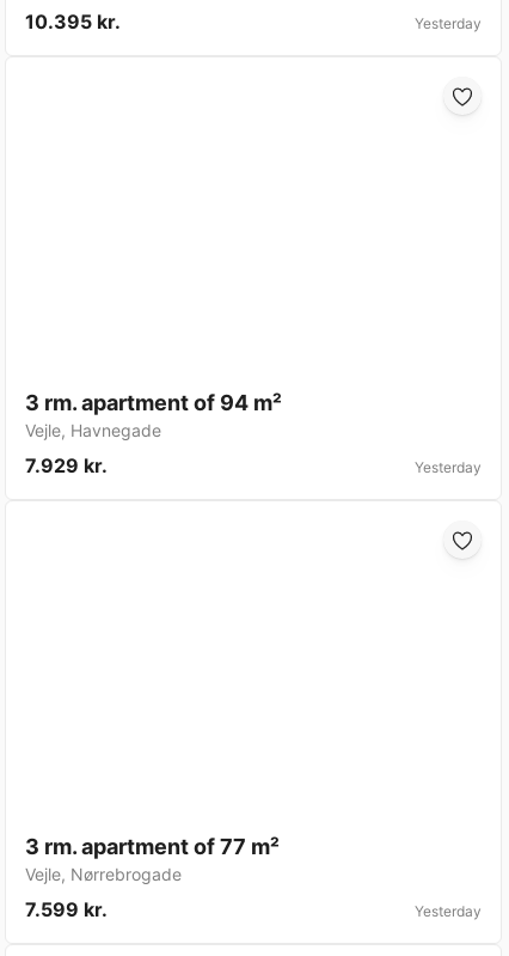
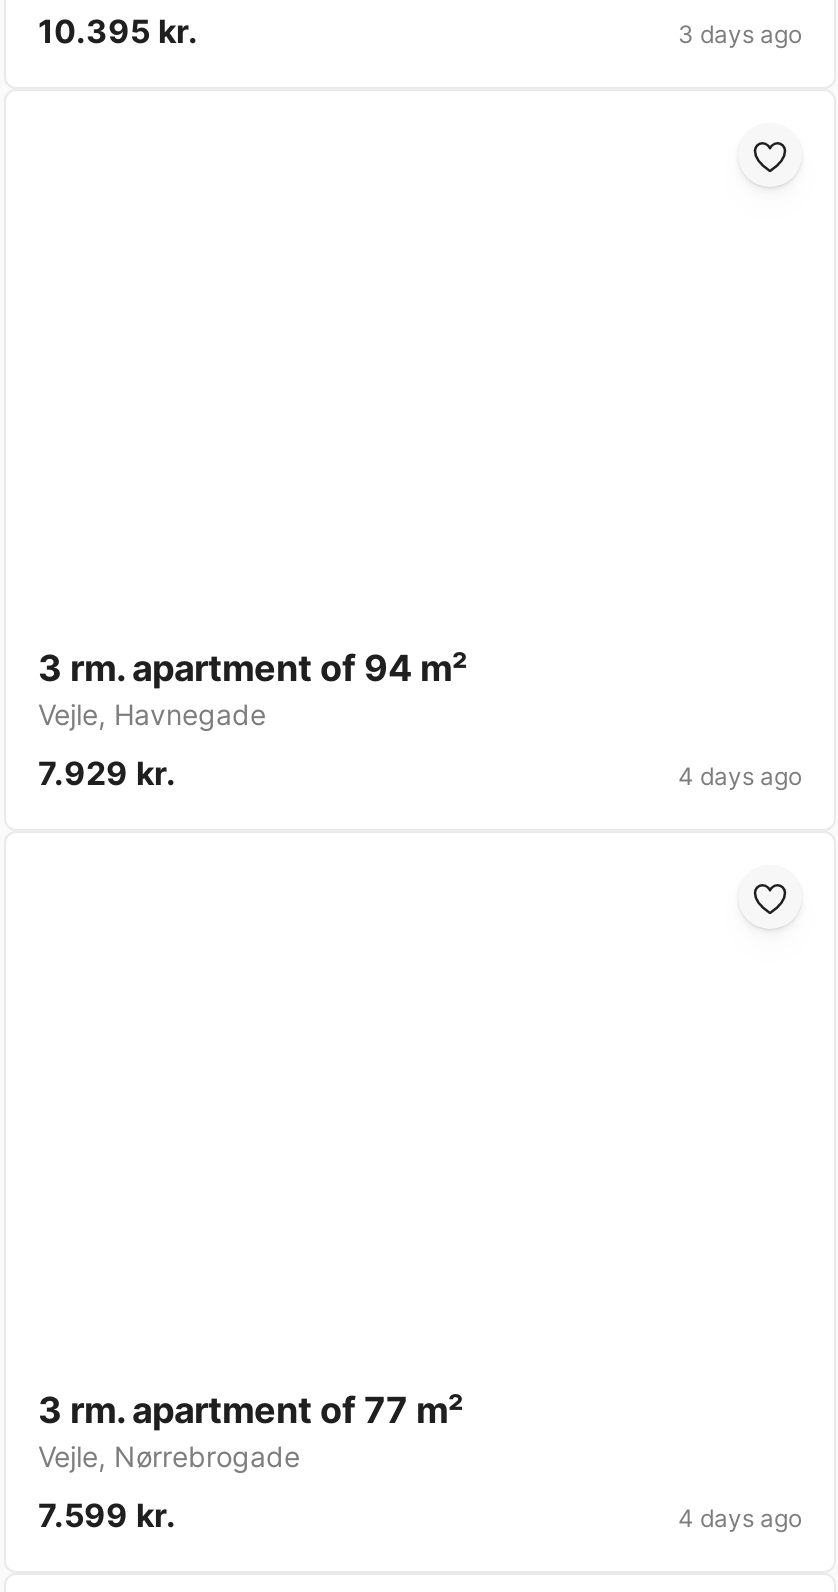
- Yesterday
+ 3 days ago

- Yesterday
+ 4 days ago

- Yesterday
+ 4 days ago
